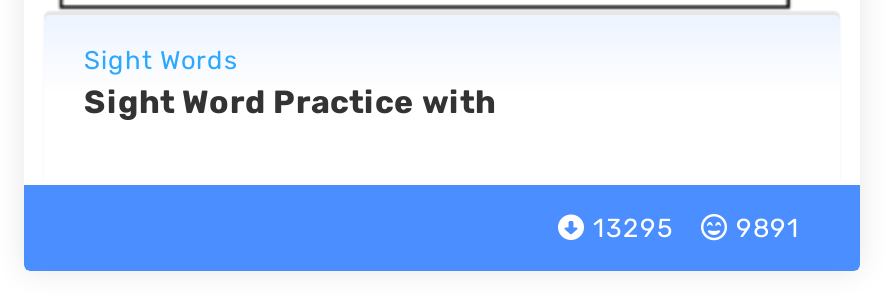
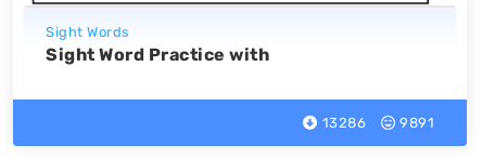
- 13295
+ 13286
